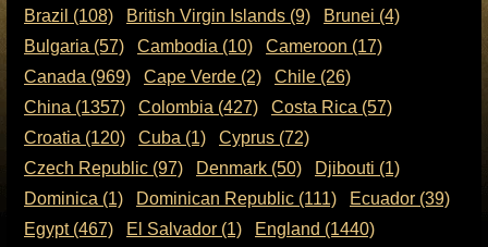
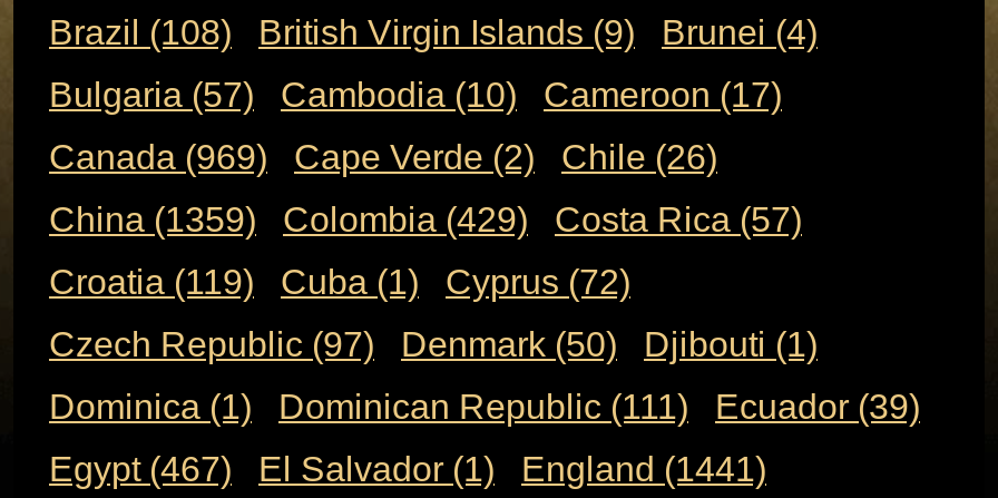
- China (1357)
+ China (1359)

- Colombia (427)
+ Colombia (429)

- Croatia (120) Cuba (1) Cyprus (72)
+ Croatia (119) Cuba (1) Cyprus (72)

- Egypt (467) El Salvador (1) England (1440)
+ Egypt (467) El Salvador (1) England (1441)
